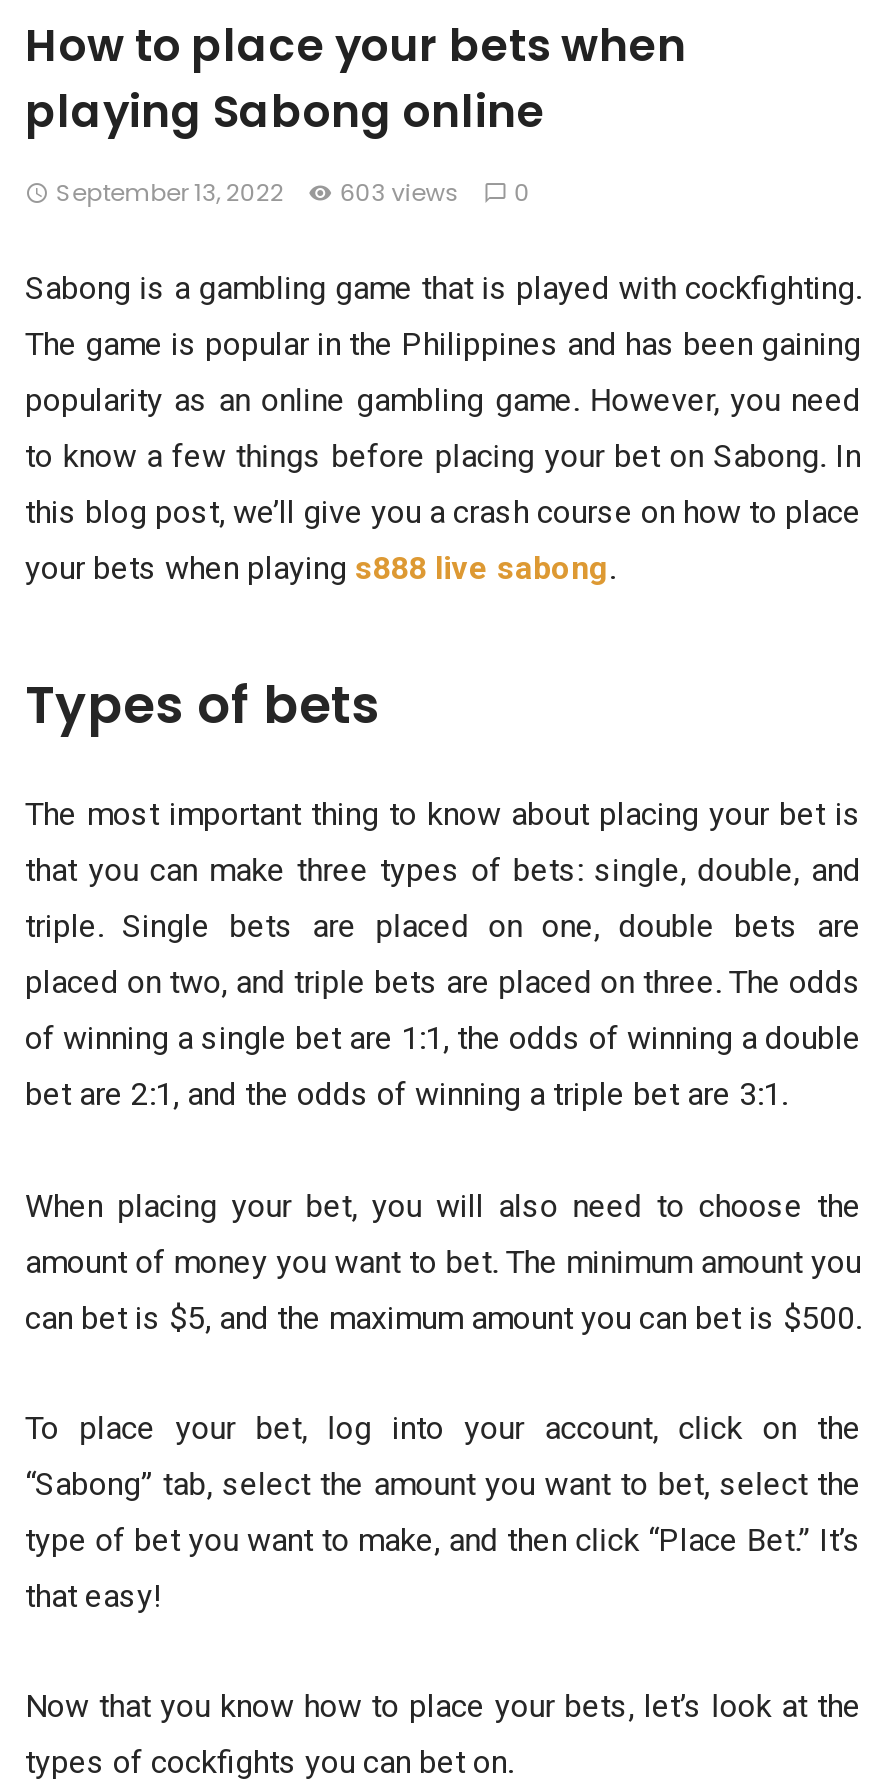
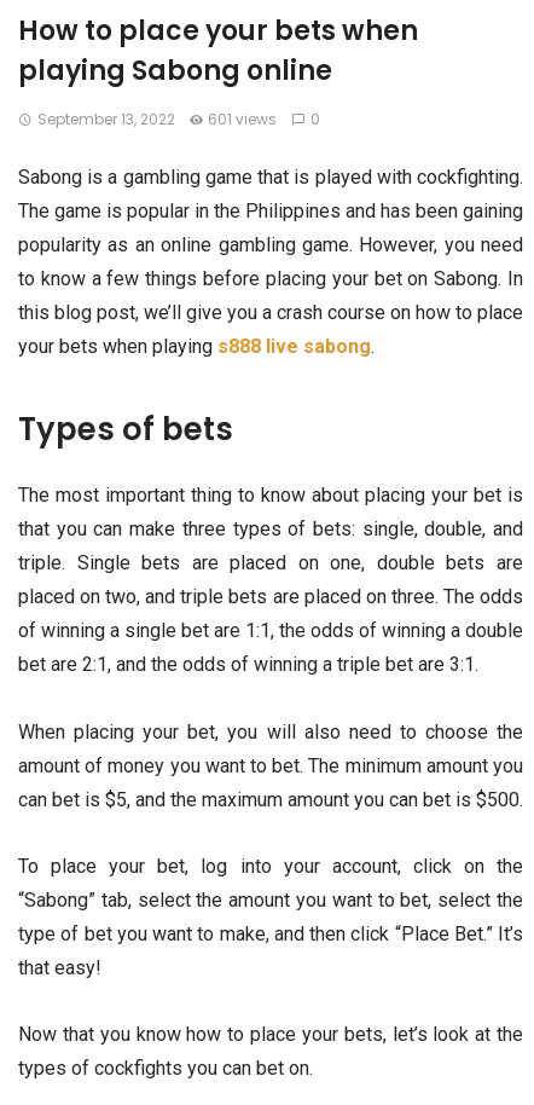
- September 13, 2022 603 views 0
+ September 13, 2022 601 views 0
